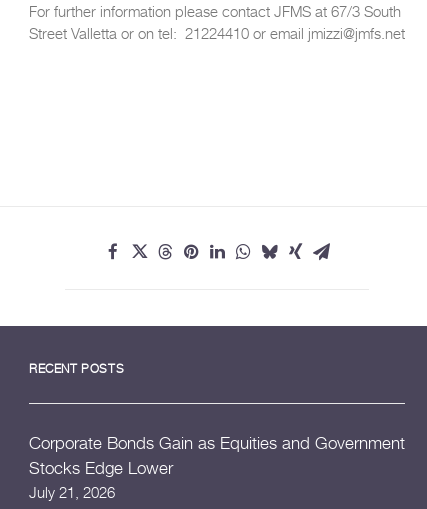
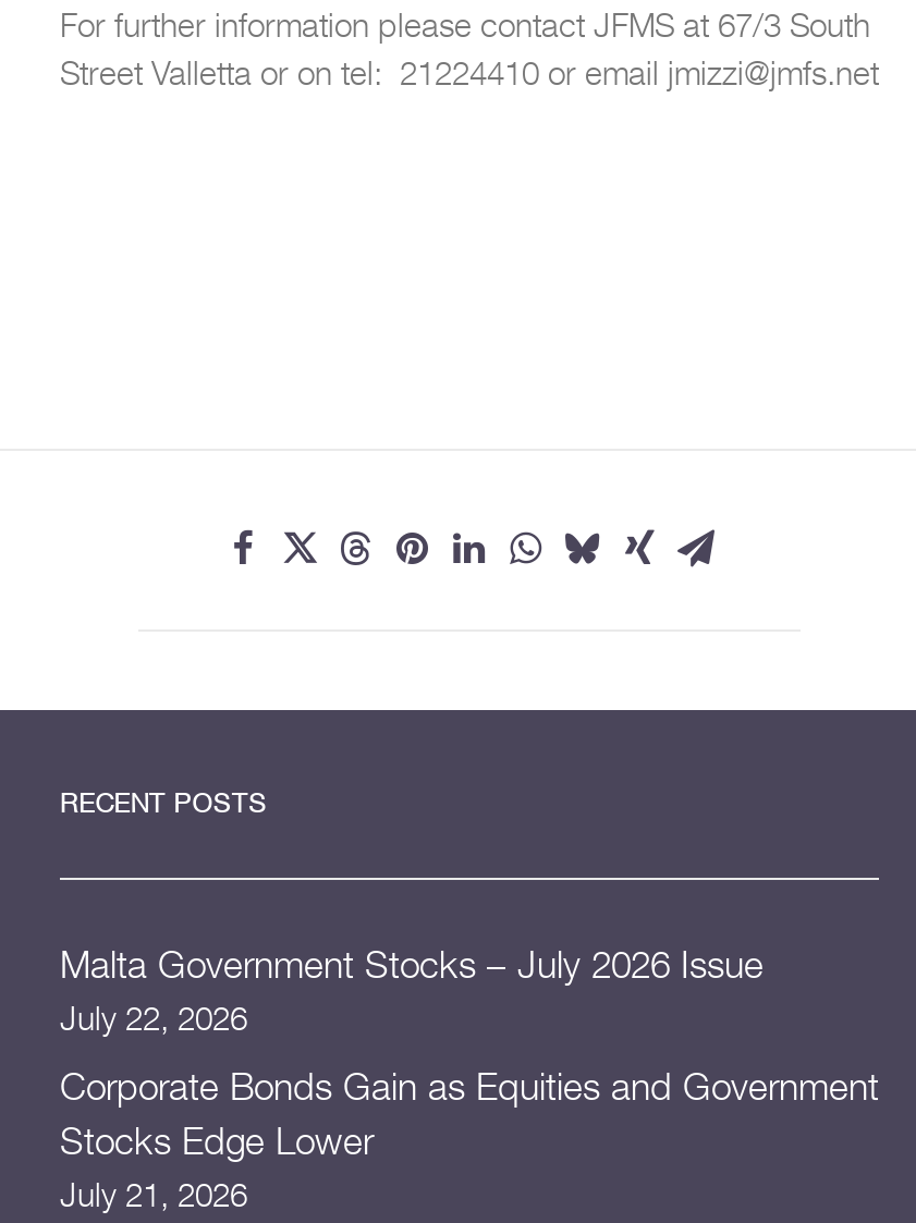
+ Malta Government Stocks – July 2026 Issue
+ July 22, 2026
